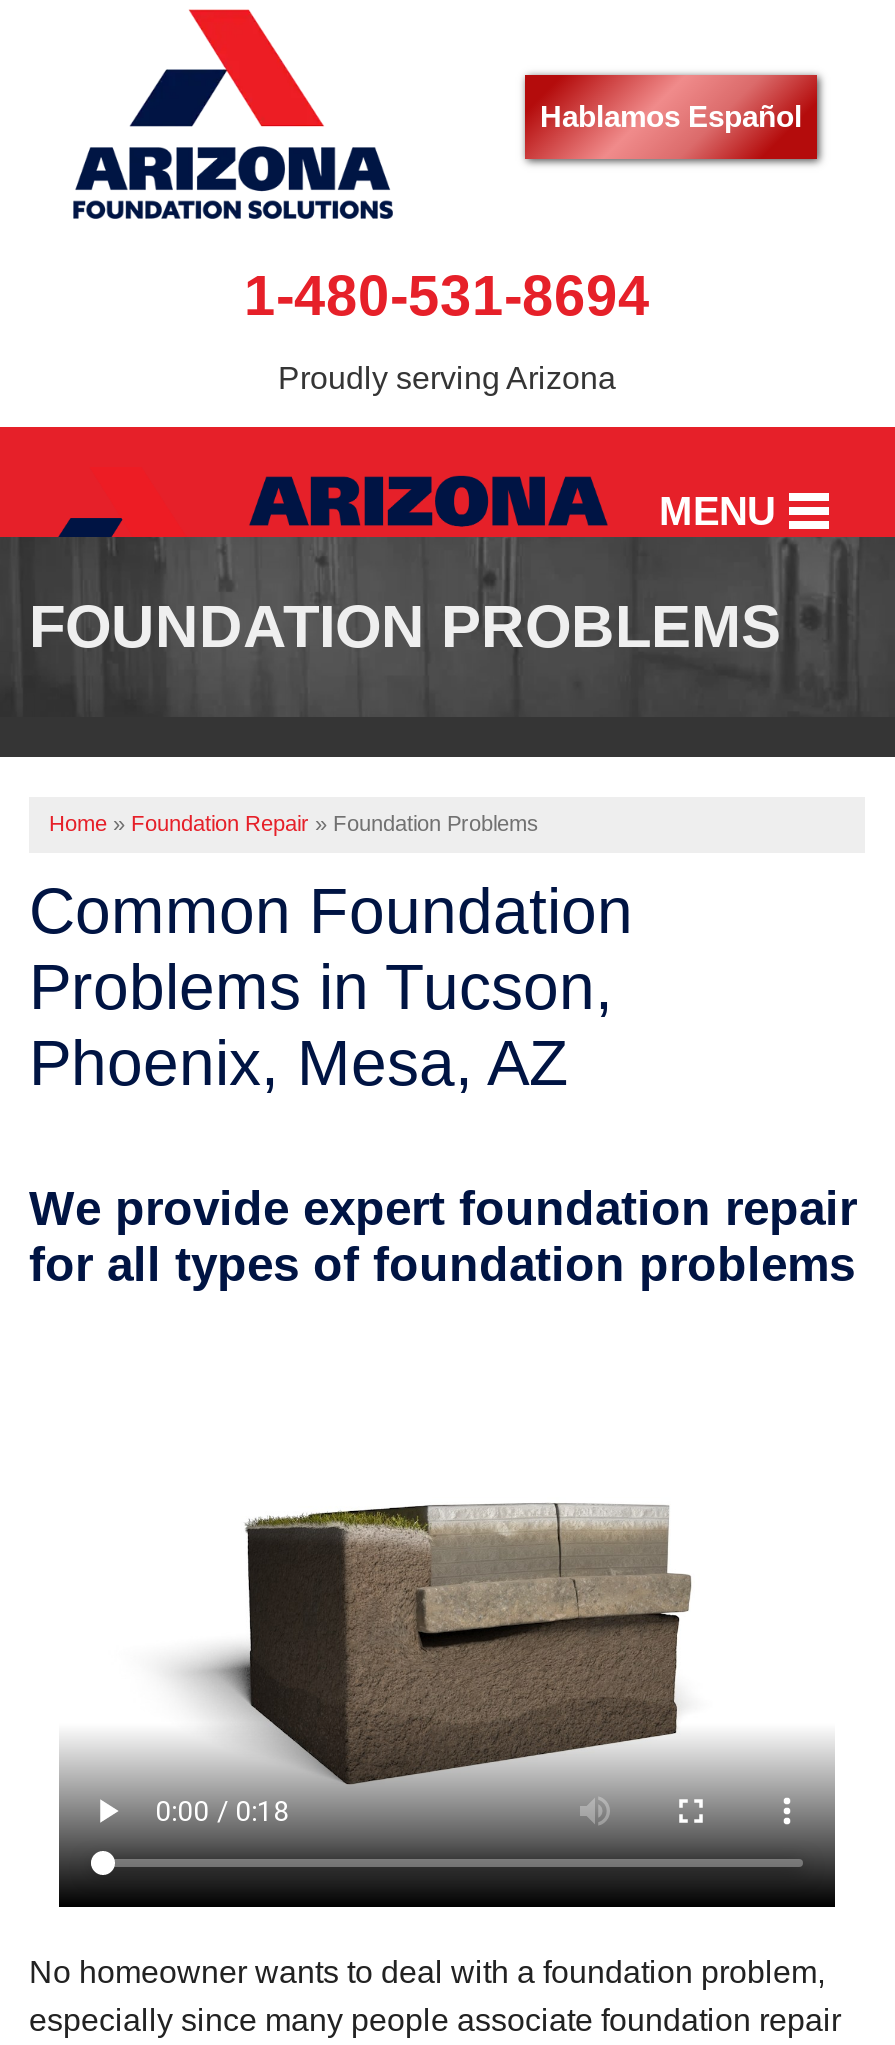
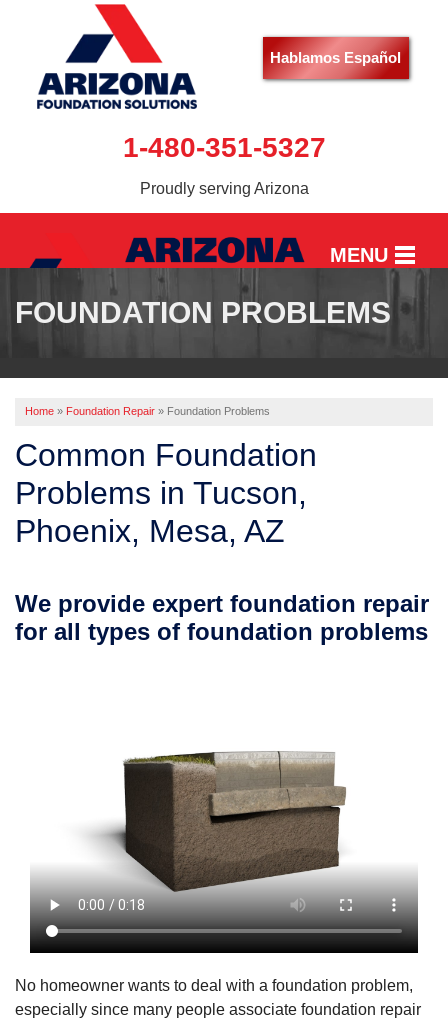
- 1-480-531-8694
+ 1-480-351-5327
